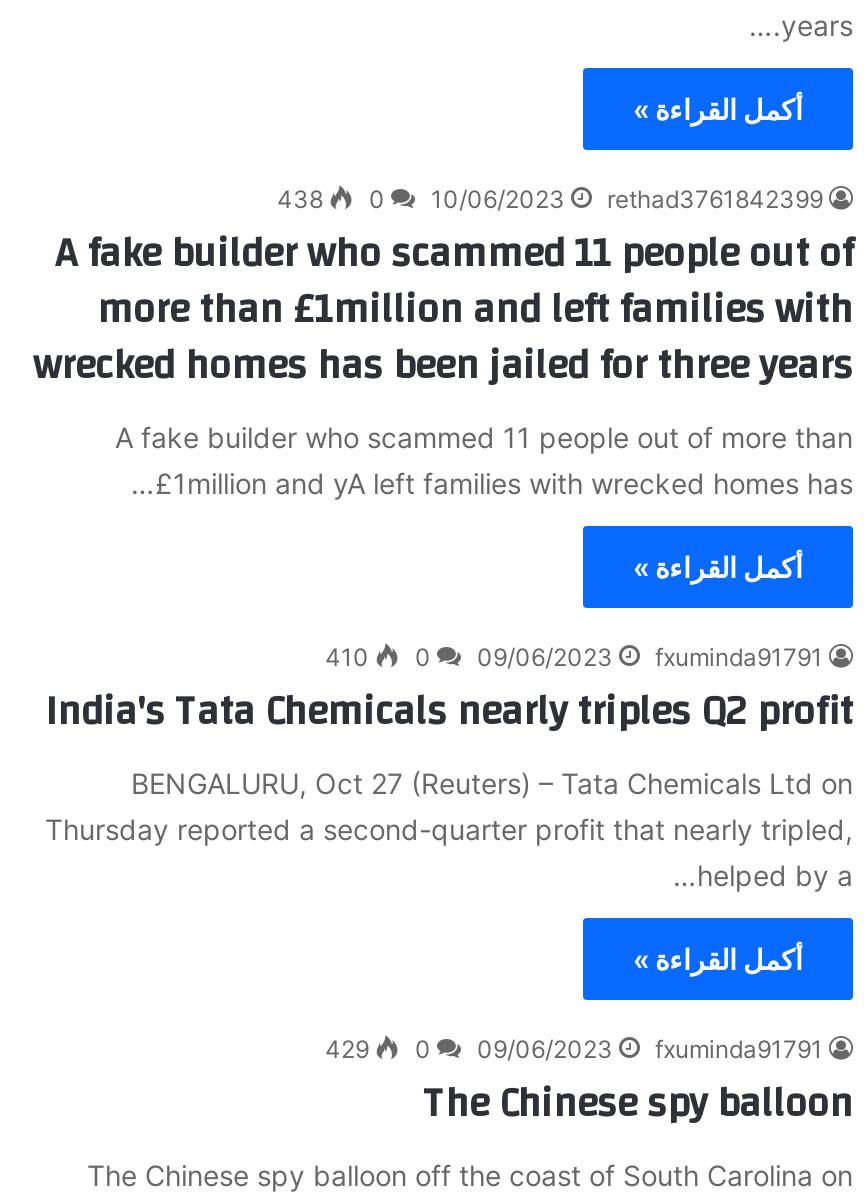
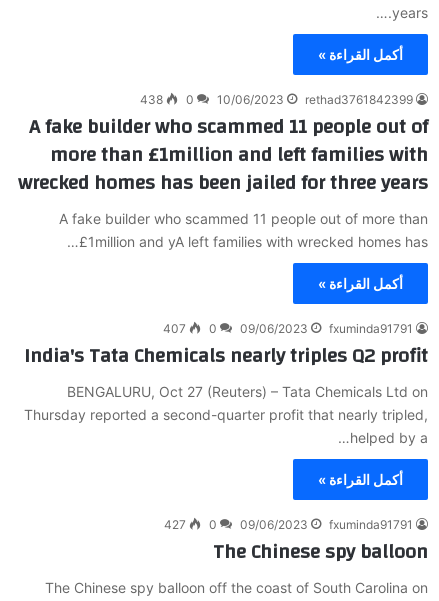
- 410 0 09/06/2023 fxuminda91791
+ 407 0 09/06/2023 fxuminda91791

- 429 0 09/06/2023 fxuminda91791
+ 427 0 09/06/2023 fxuminda91791
